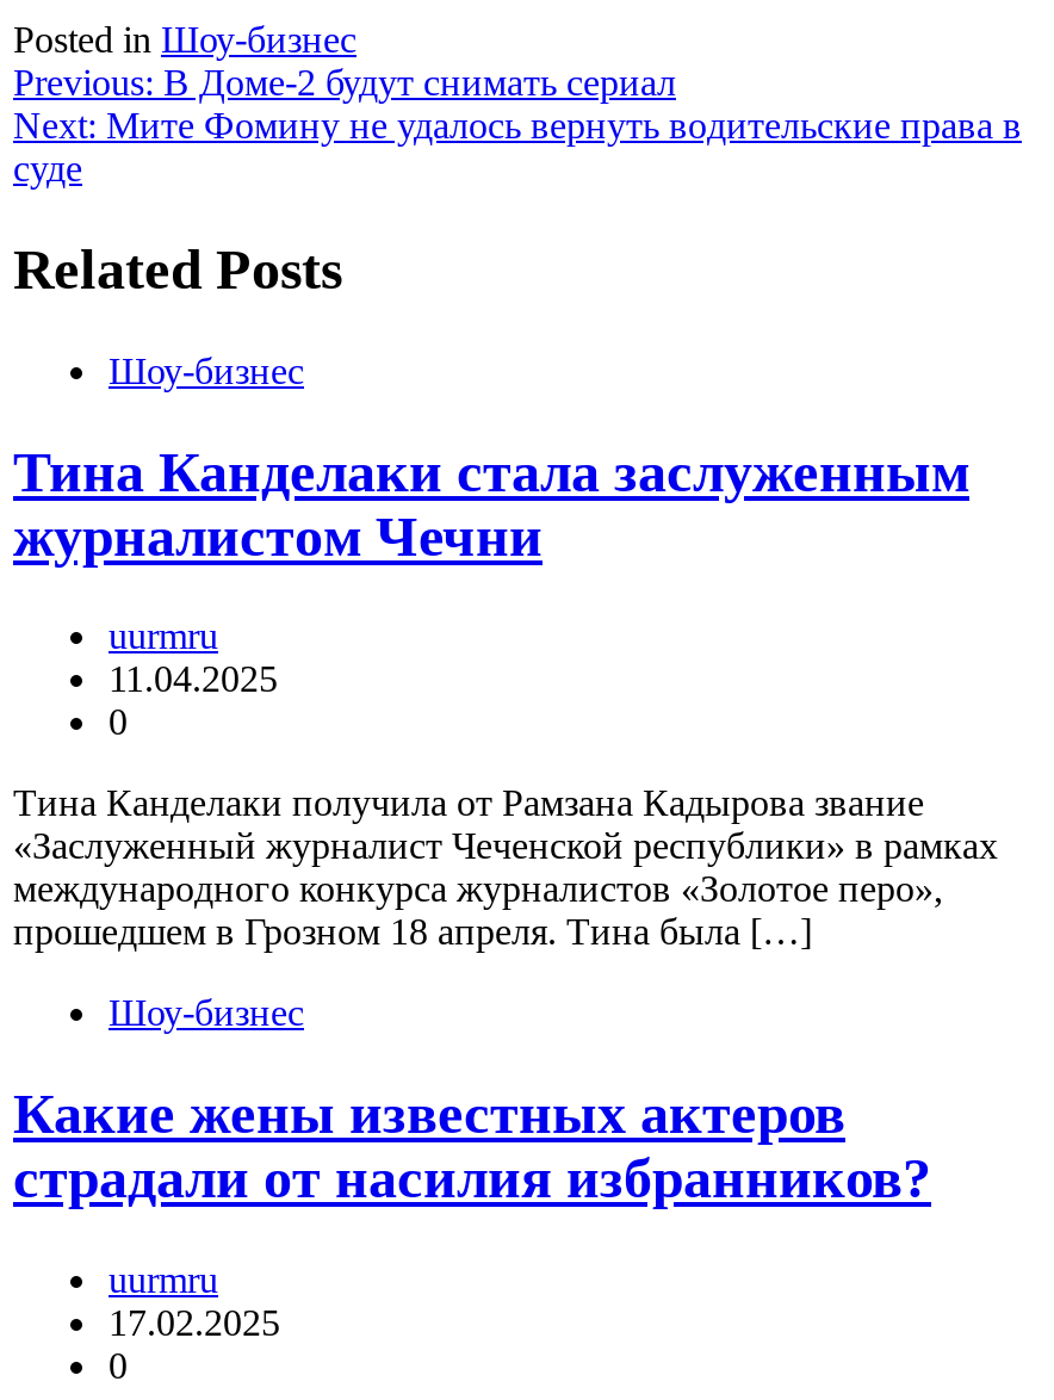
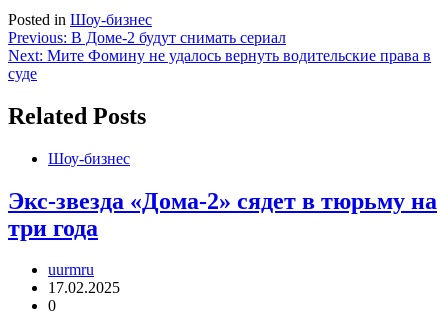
- Тина Канделаки стала заслуженным
- журналистом Чечни
- uurmru
- 11.04.2025
- 0
- Тина Канделаки получила от Рамзана Кадырова звание
- «Заслуженный журналист Чеченской республики» в рамках
- международного конкурса журналистов «Золотое перо»,
- прошедшем в Грозном 18 апреля. Тина была […]
- Шоу-бизнес
- Какие жены известных актеров
- страдали от насилия избранников?
+ Экс-звезда «Дома-2» сядет в тюрьму на
+ три года
